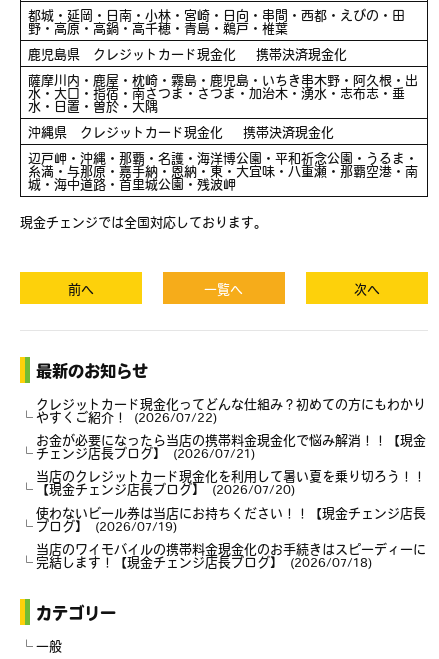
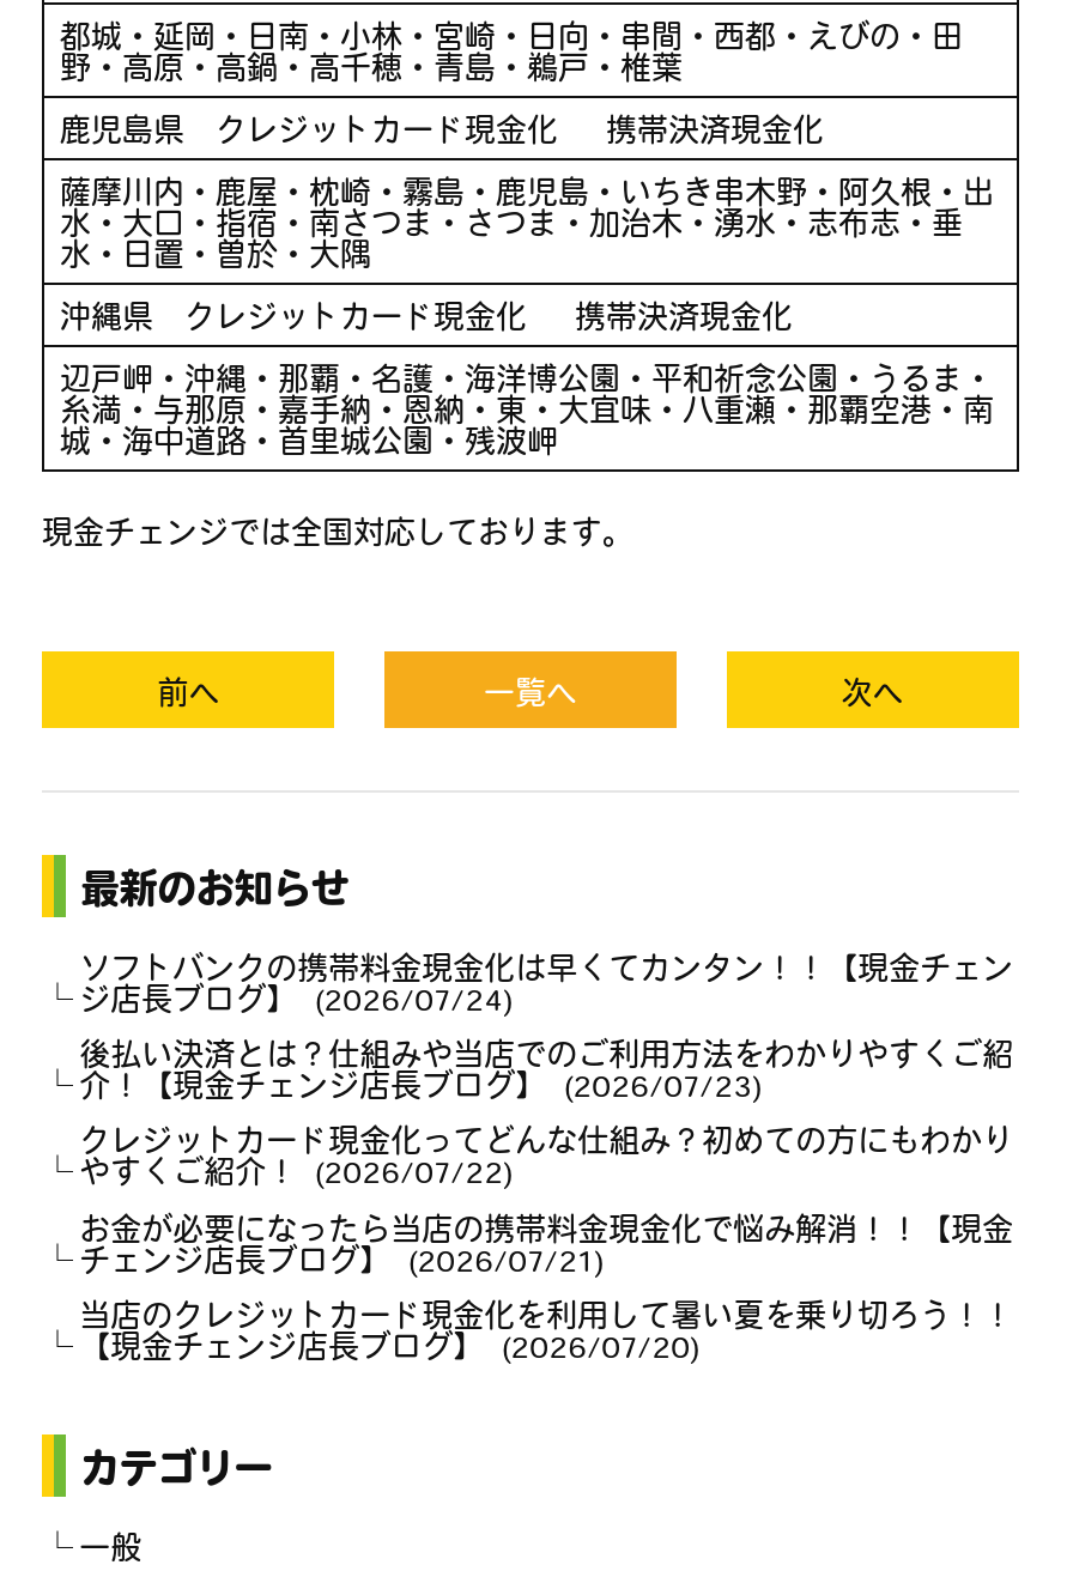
+ ソフトバンクの携帯料金現金化は早くてカンタン！！【現金チェン
+ ジ店長ブログ】 2026/07/24
+ 後払い決済とは？仕組みや当店でのご利用方法をわかりやすくご紹
+ 介！【現金チェンジ店長ブログ】 2026/07/23

moved down: クレジットカード現金化ってどんな仕組み？初めての方にもわかり | やすくご紹介！ 2026/07/22 | お金が必要になったら当店の携帯料金現金化で悩み解消！！【現金 | チェンジ店長ブログ】 2026/07/21 | 当店のクレジットカード現金化を利用して暑い夏を乗り切ろう！！ | 【現金チェンジ店長ブログ】 2026/07/20

- 使わないビール券は当店にお持ちください！！【現金チェンジ店長
- ブログ】 2026/07/19
- 当店のワイモバイルの携帯料金現金化のお手続きはスピーディーに
- 完結します！【現金チェンジ店長ブログ】 2026/07/18
